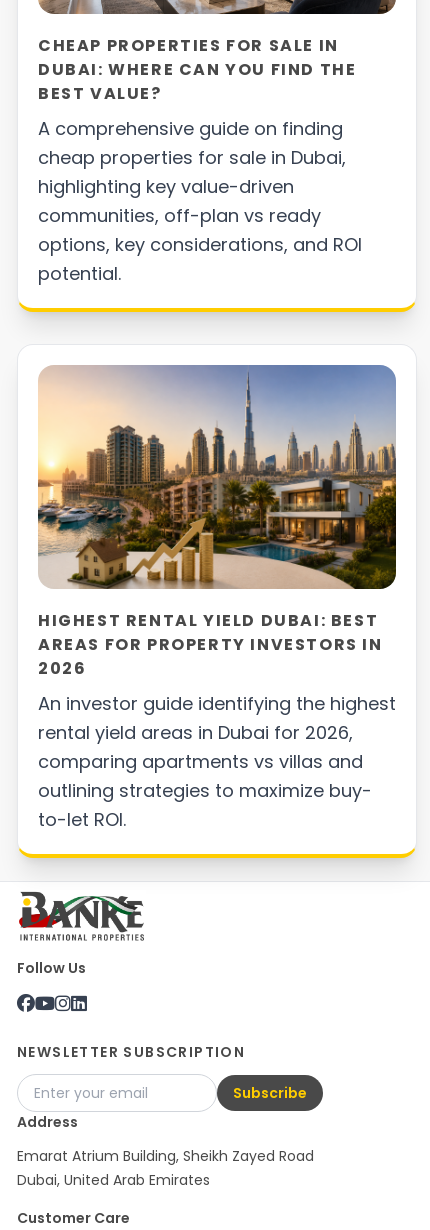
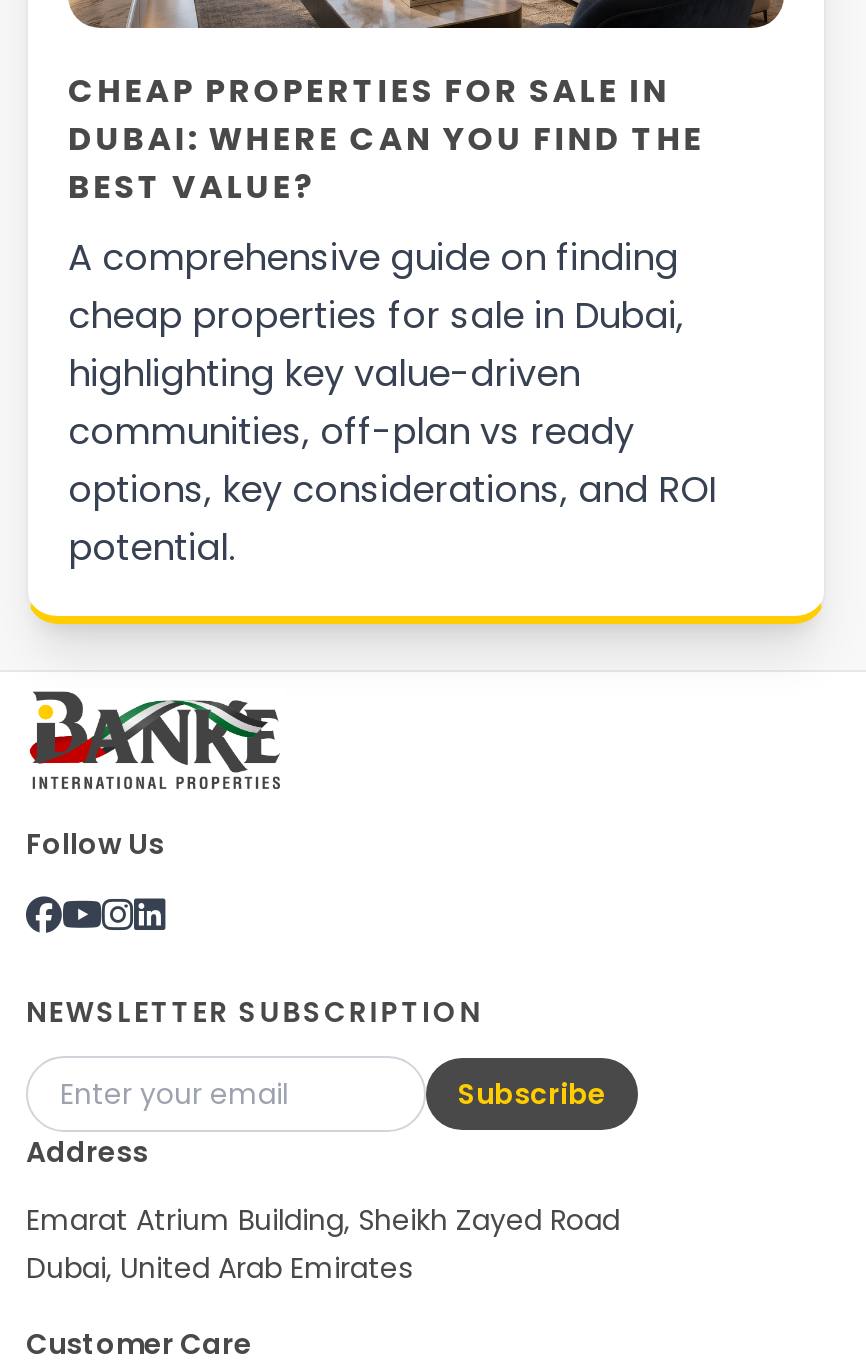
- [image]
- HIGHEST RENTAL YIELD DUBAI: BEST
- AREAS FOR PROPERTY INVESTORS IN
- 2026
- An investor guide identifying the highest
- rental yield areas in Dubai for 2026,
- comparing apartments vs villas and
- outlining strategies to maximize buy-
- to-let ROI.
